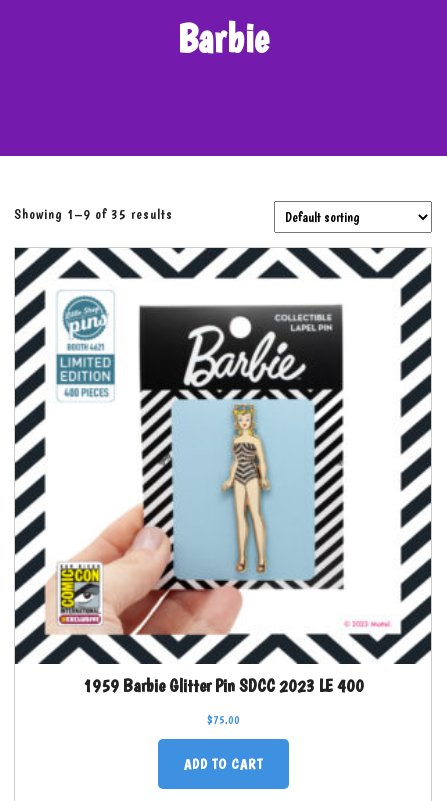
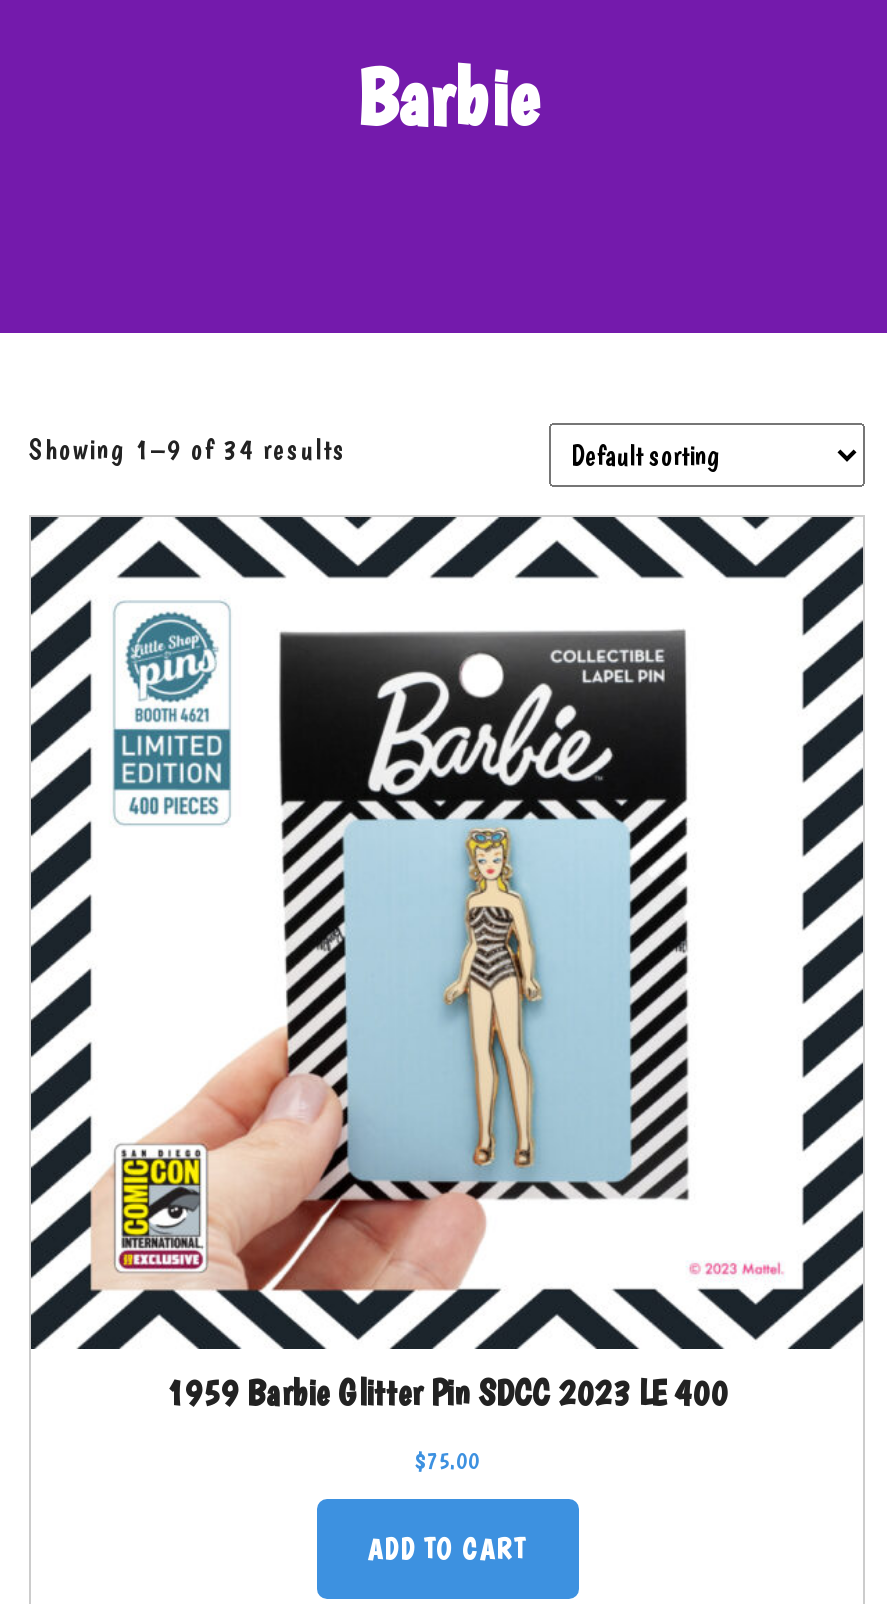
- Showing 1–9 of 35 results
+ Showing 1–9 of 34 results
